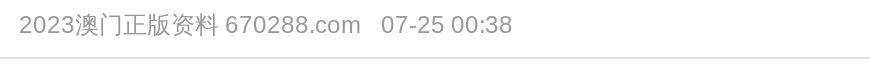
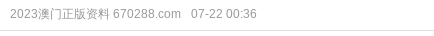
- 2023澳门正版资料 670288.com 07-25 00:38
+ 2023澳门正版资料 670288.com 07-22 00:36
